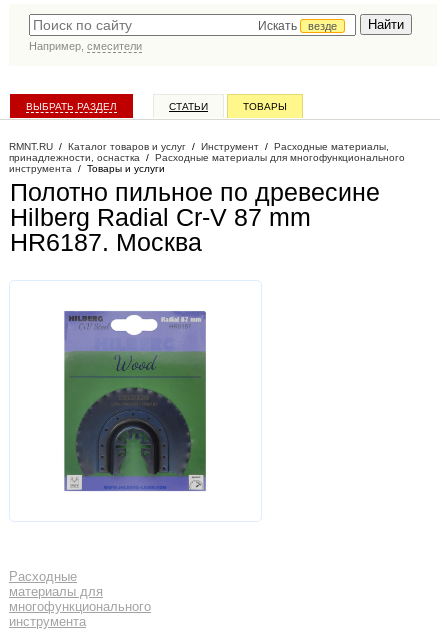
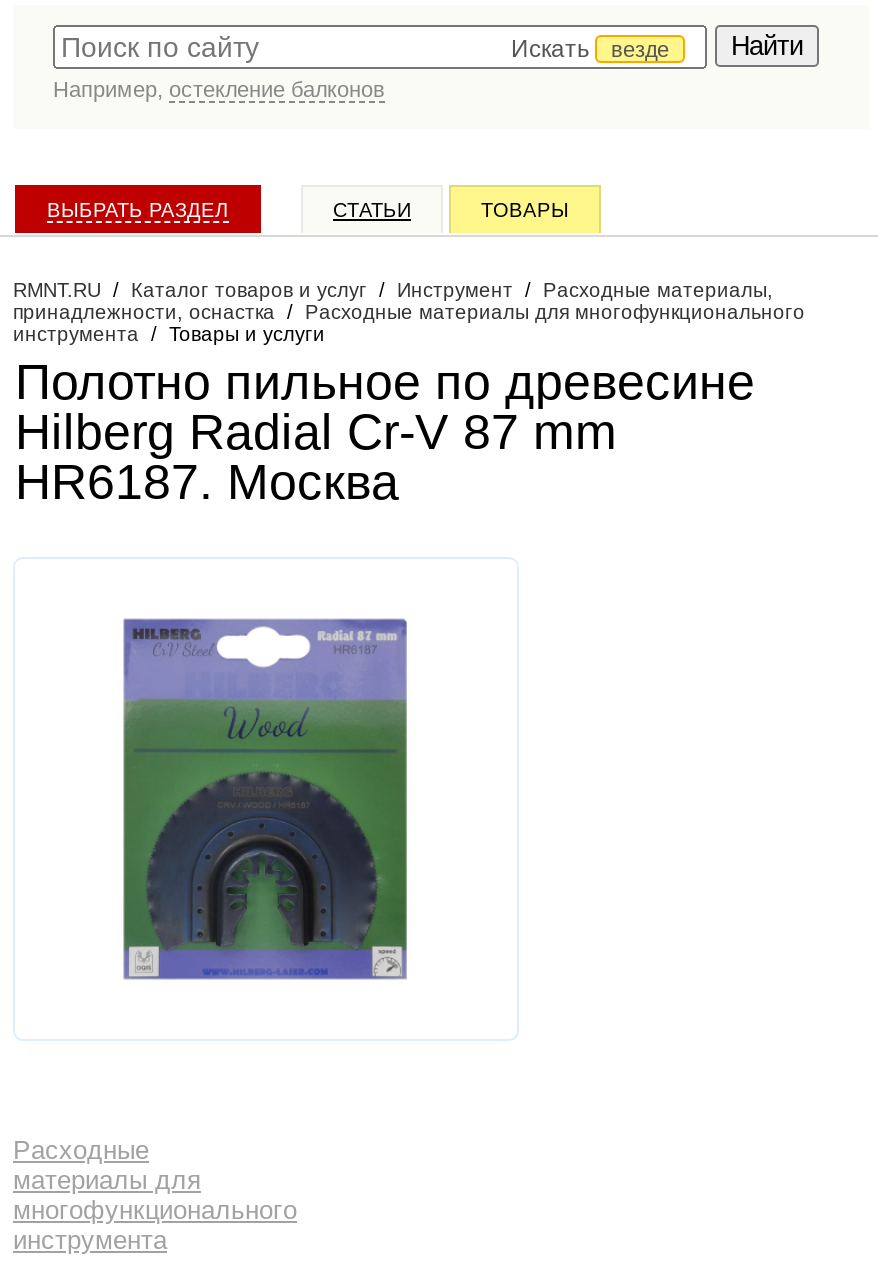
- Например, смесители
+ Например, остекление балконов
